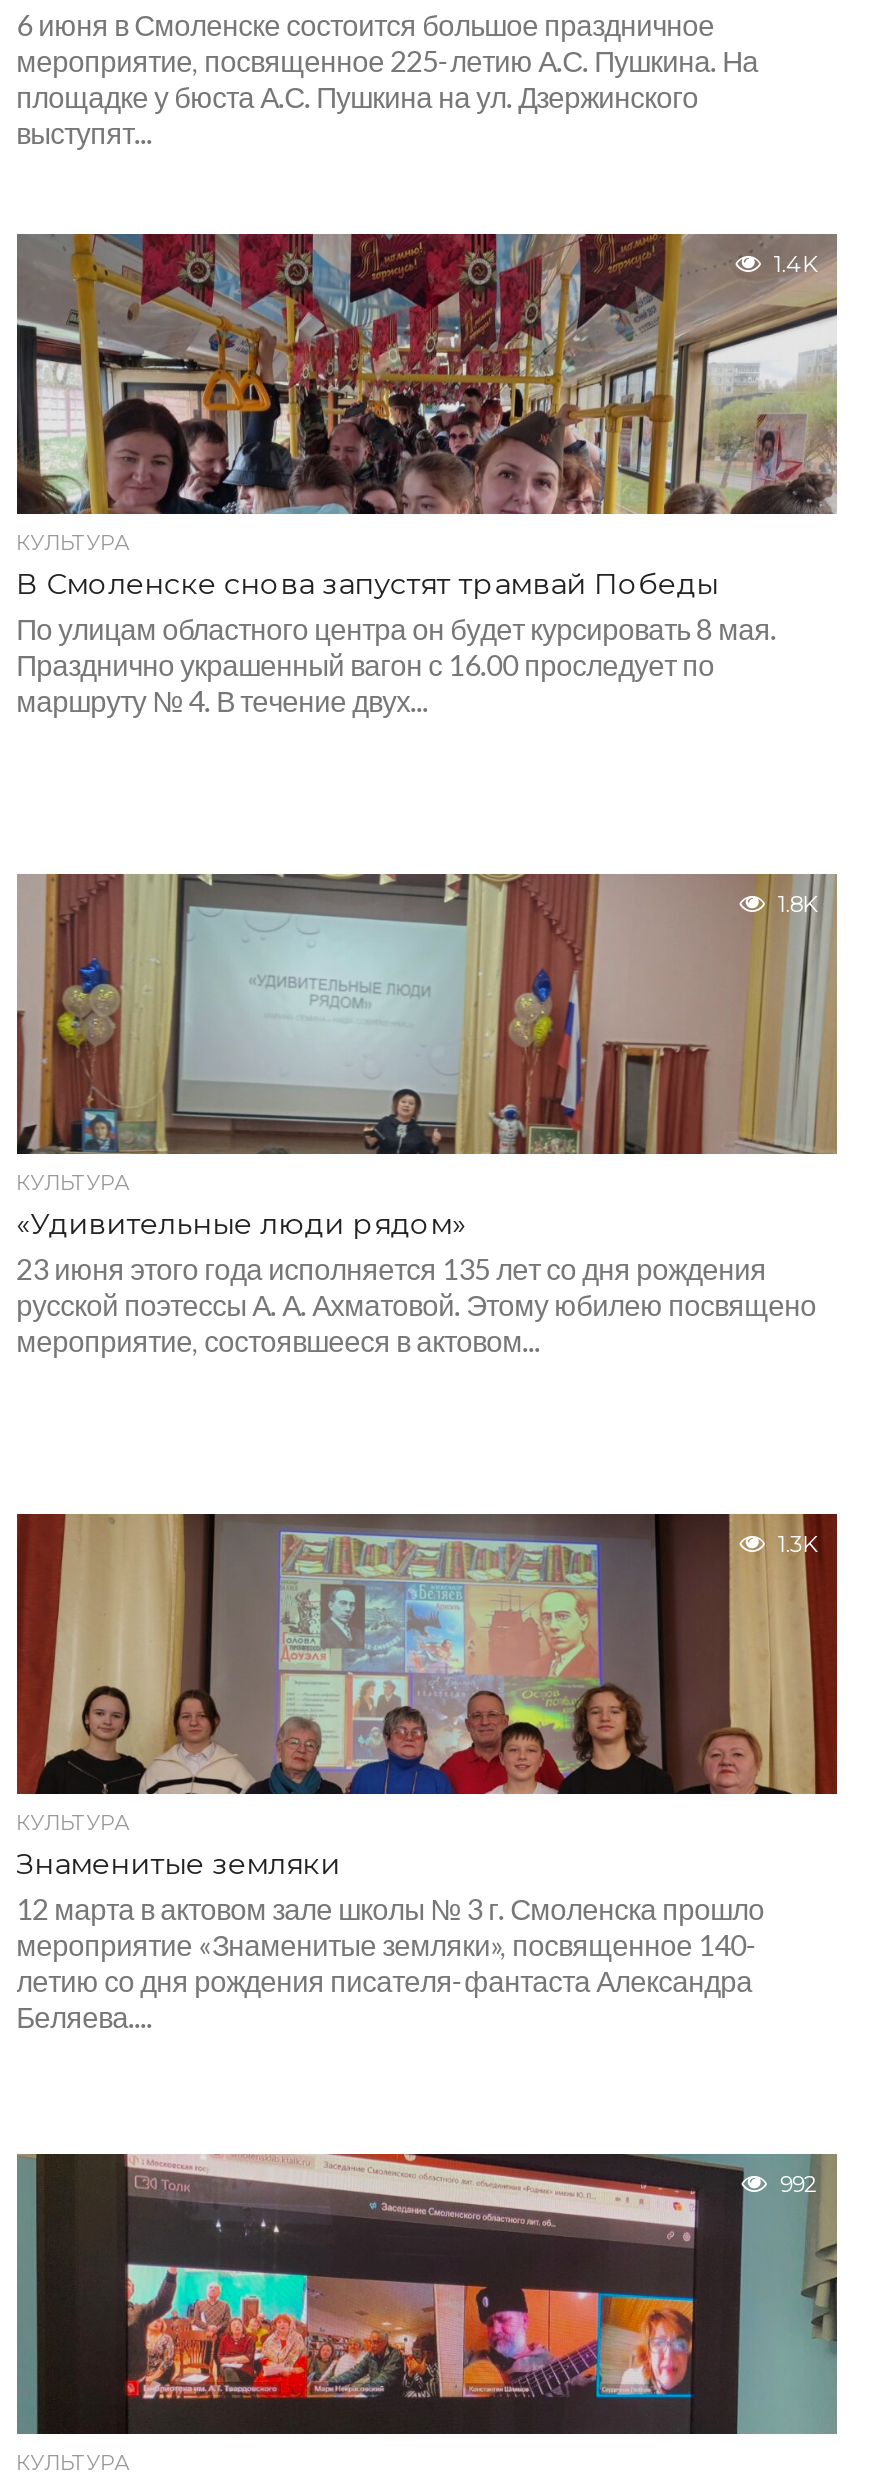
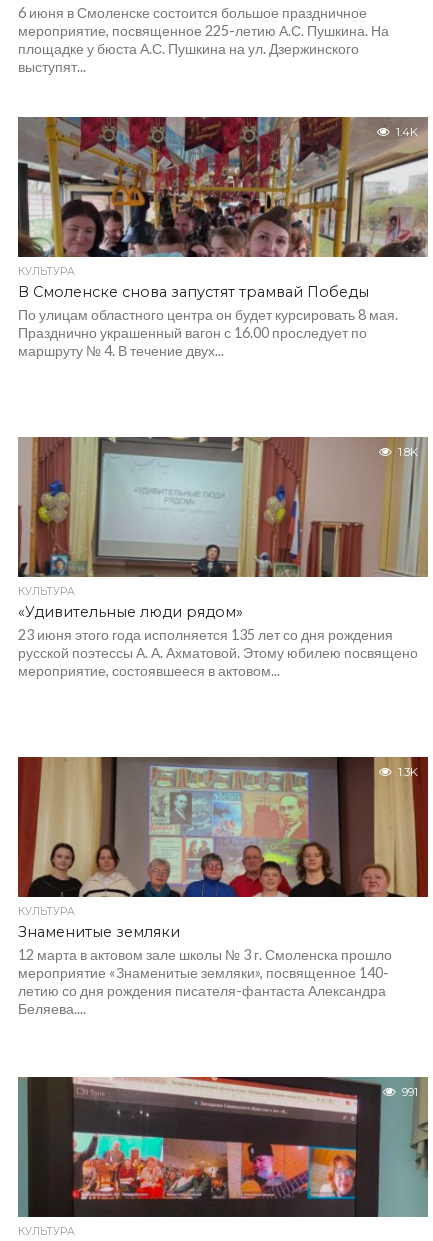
- 992
+ 991
